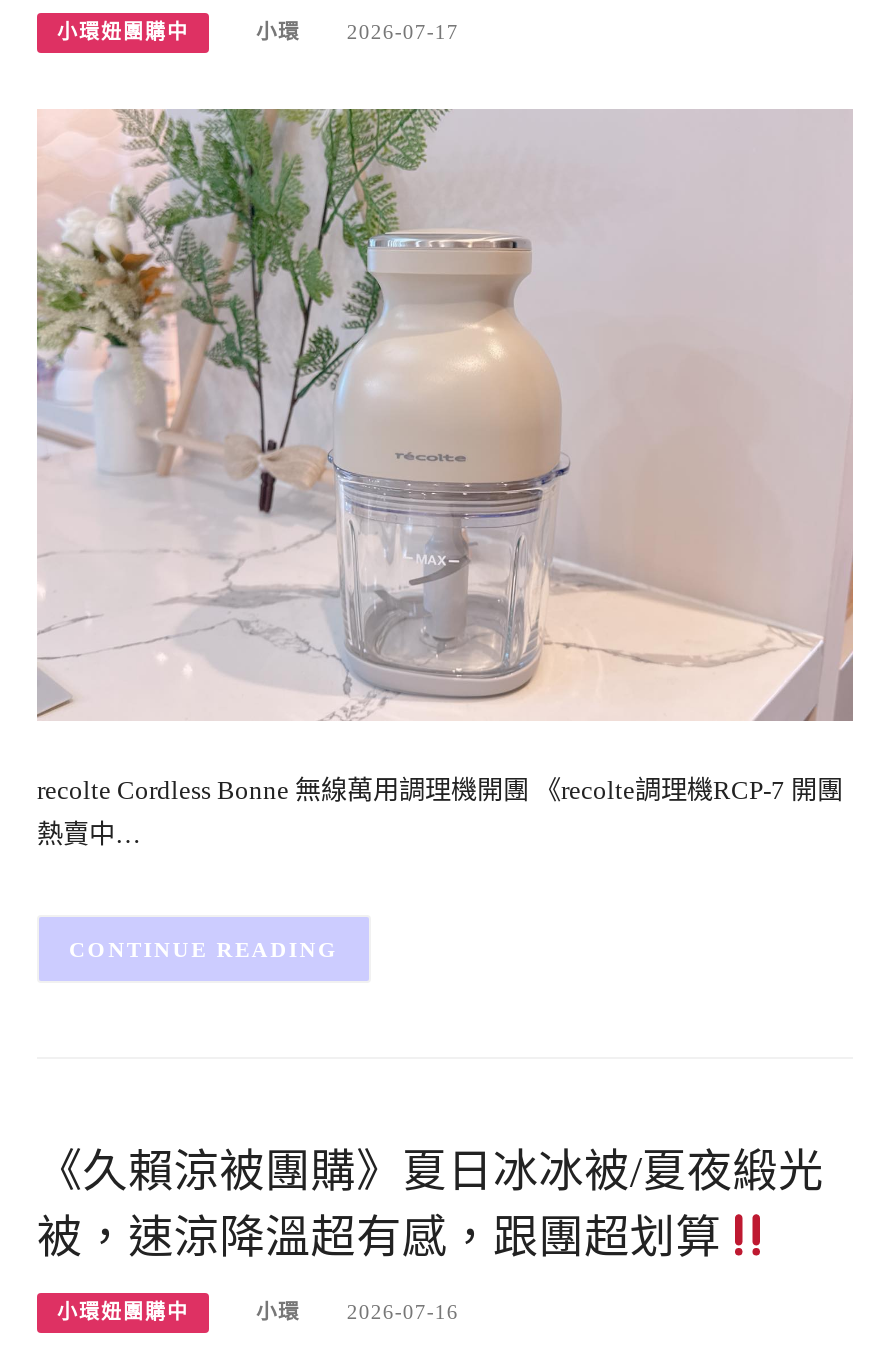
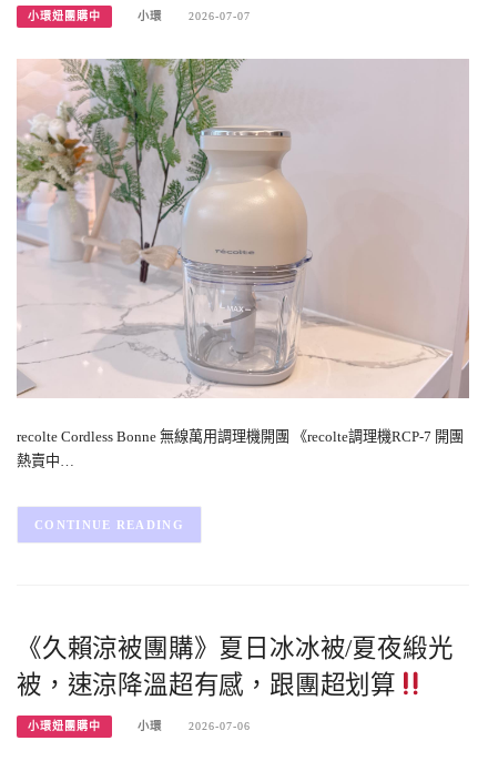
- 2026-07-17
+ 2026-07-07

- 2026-07-16
+ 2026-07-06
